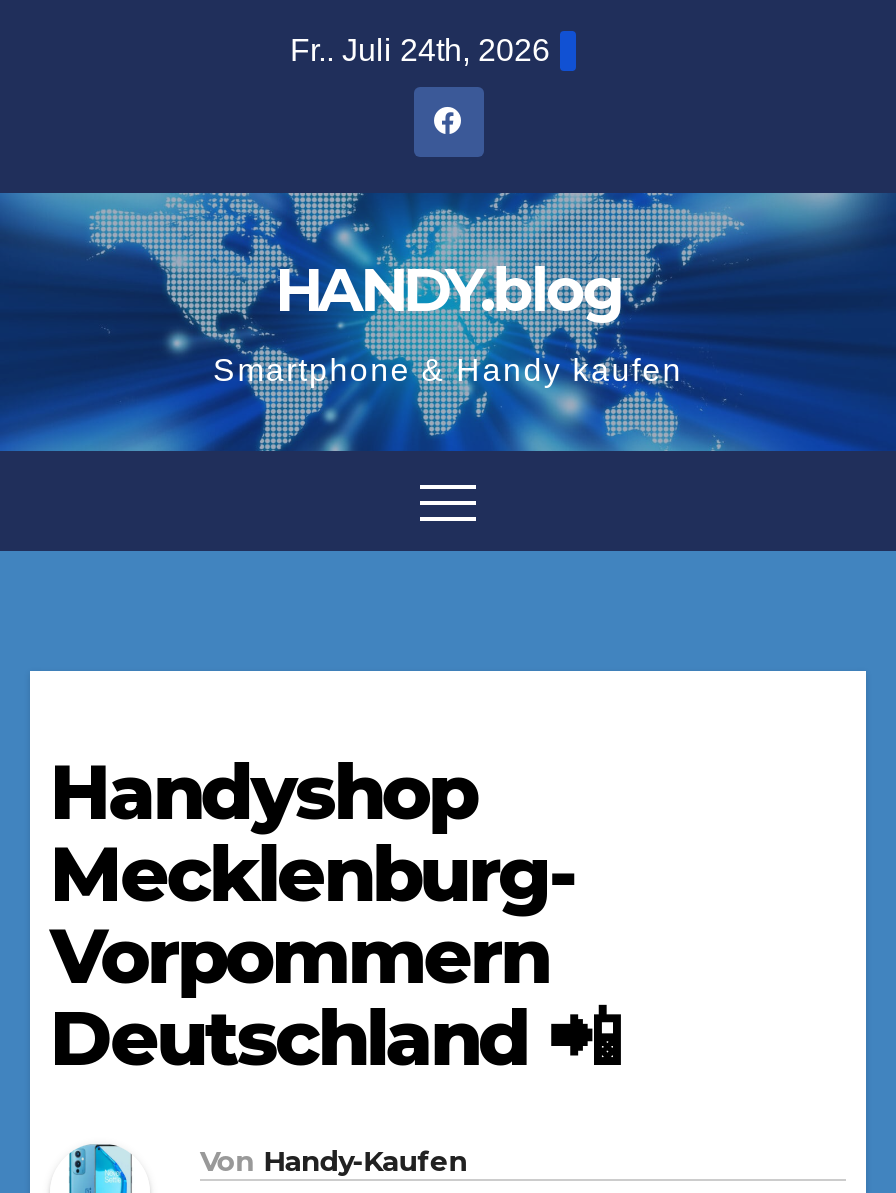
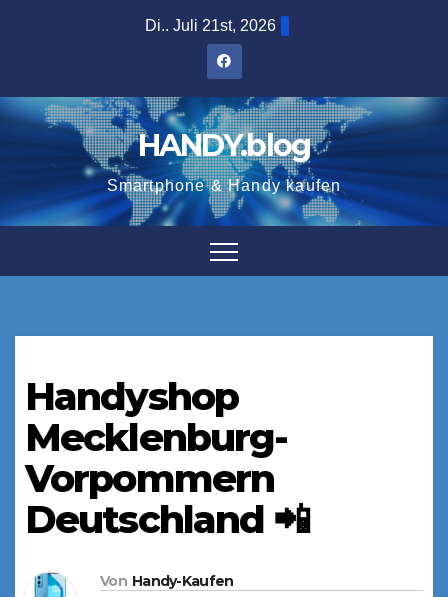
- Fr.. Juli 24th, 2026
+ Di.. Juli 21st, 2026
